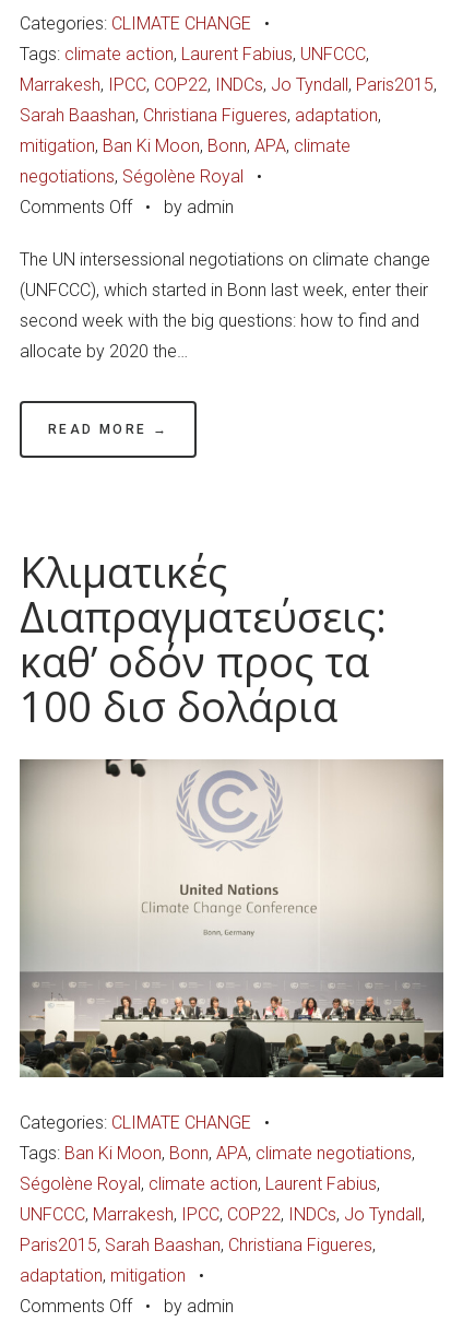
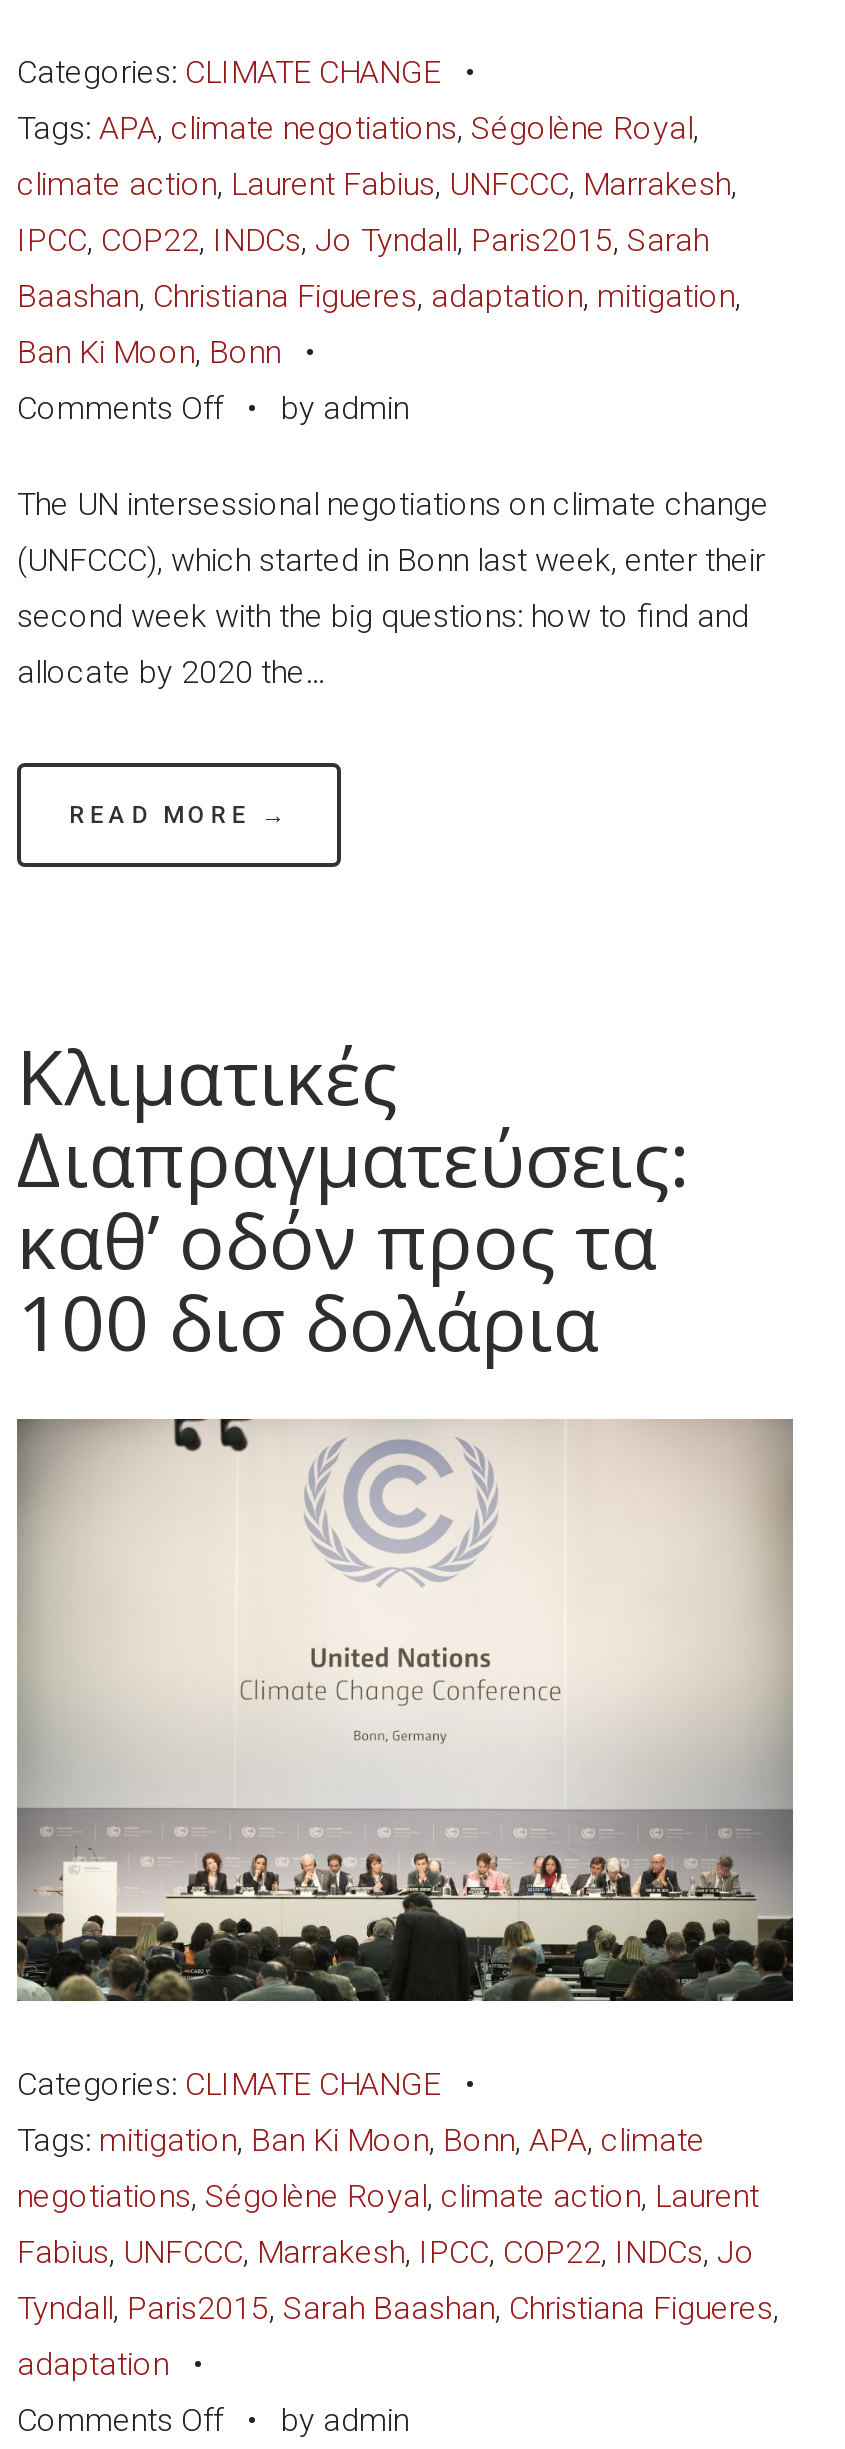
- Tags: climate action, Laurent Fabius, UNFCCC,
+ Tags: APA, climate negotiations, Ségolène Royal,

- Marrakesh, IPCC, COP22, INDCs, Jo Tyndall, Paris2015,
+ climate action, Laurent Fabius, UNFCCC, Marrakesh,

- Sarah Baashan, Christiana Figueres, adaptation,
+ IPCC, COP22, INDCs, Jo Tyndall, Paris2015, Sarah

- mitigation, Ban Ki Moon, Bonn, APA, climate
+ Baashan, Christiana Figueres, adaptation, mitigation,

- negotiations, Ségolène Royal •
+ Ban Ki Moon, Bonn •

- Tags: Ban Ki Moon, Bonn, APA, climate negotiations,
+ Tags: mitigation, Ban Ki Moon, Bonn, APA, climate

- Ségolène Royal, climate action, Laurent Fabius,
+ negotiations, Ségolène Royal, climate action, Laurent

- UNFCCC, Marrakesh, IPCC, COP22, INDCs, Jo Tyndall,
+ Fabius, UNFCCC, Marrakesh, IPCC, COP22, INDCs, Jo

- Paris2015, Sarah Baashan, Christiana Figueres,
+ Tyndall, Paris2015, Sarah Baashan, Christiana Figueres,

- adaptation, mitigation •
+ adaptation •
